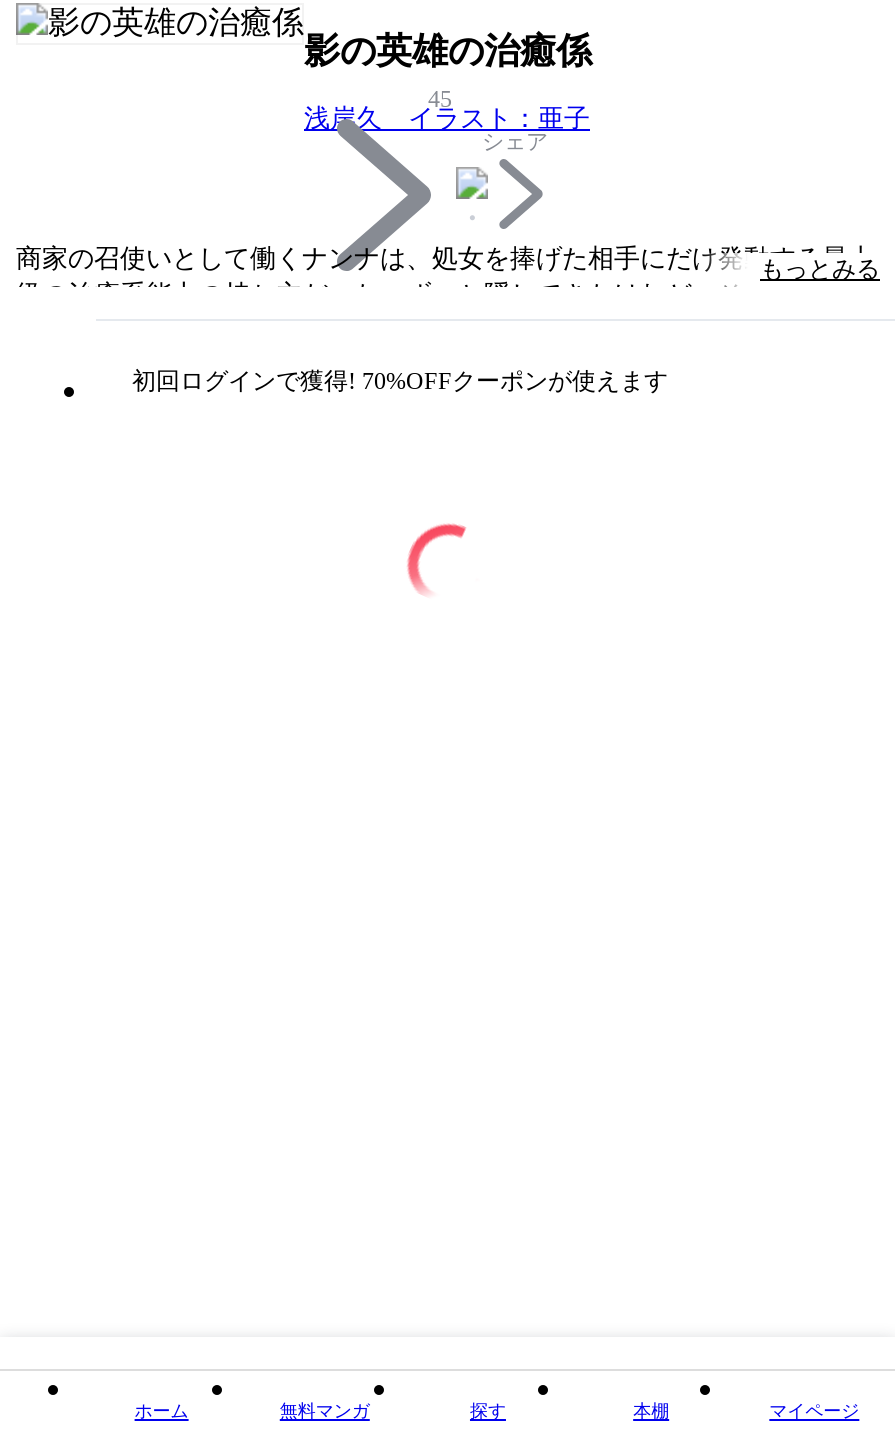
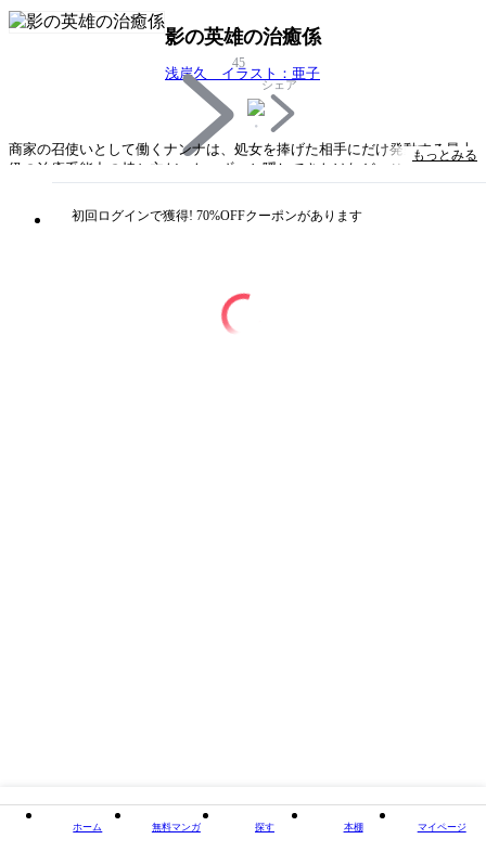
- 初回ログインで獲得! 70%OFFクーポンが使えます
+ 初回ログインで獲得! 70%OFFクーポンがあります
